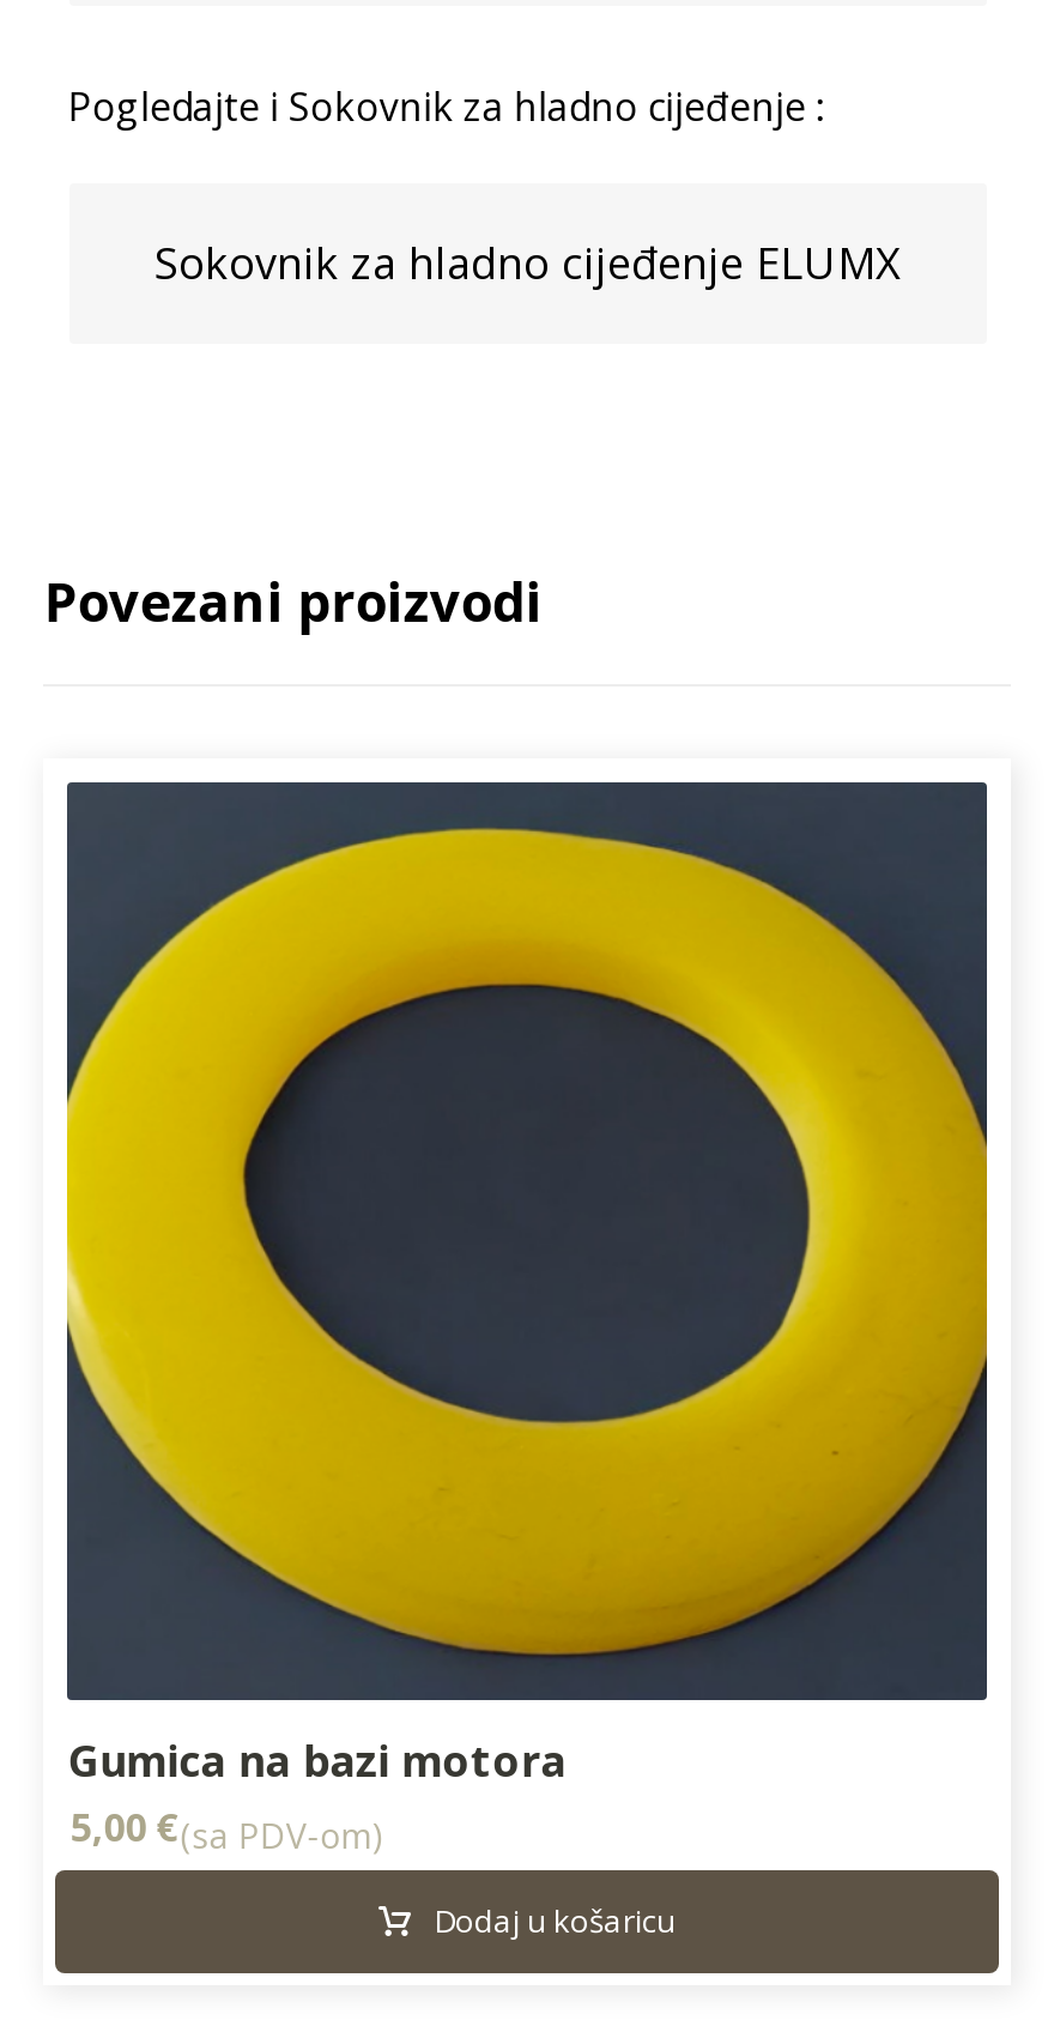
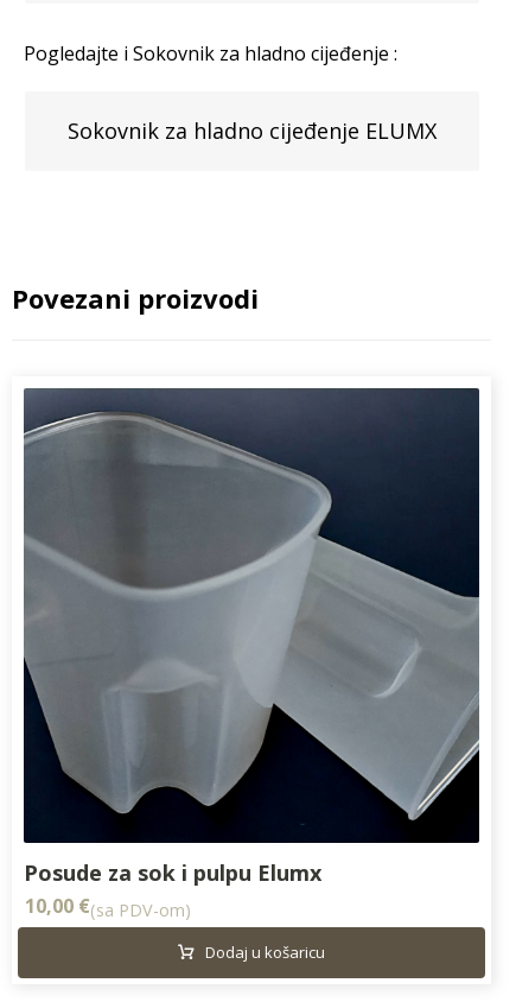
- [image]
- Gumica na bazi motora
- 5,00 €(sa PDV-om)
+ [image]
+ Posude za sok i pulpu Elumx
+ 10,00 €(sa PDV-om)
